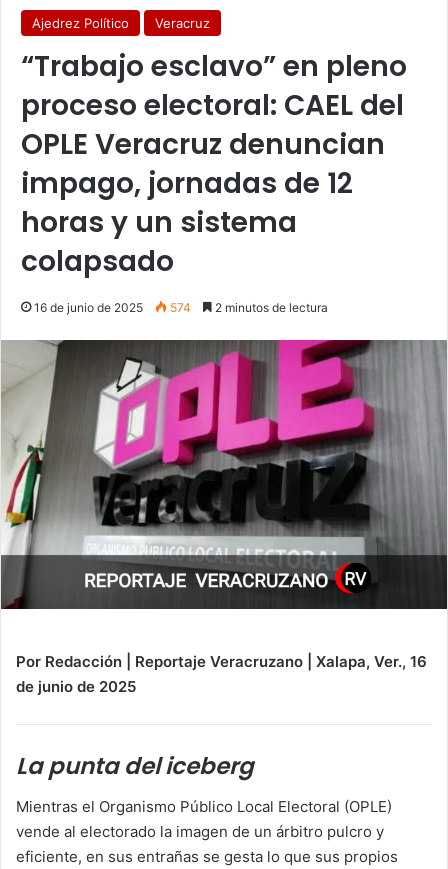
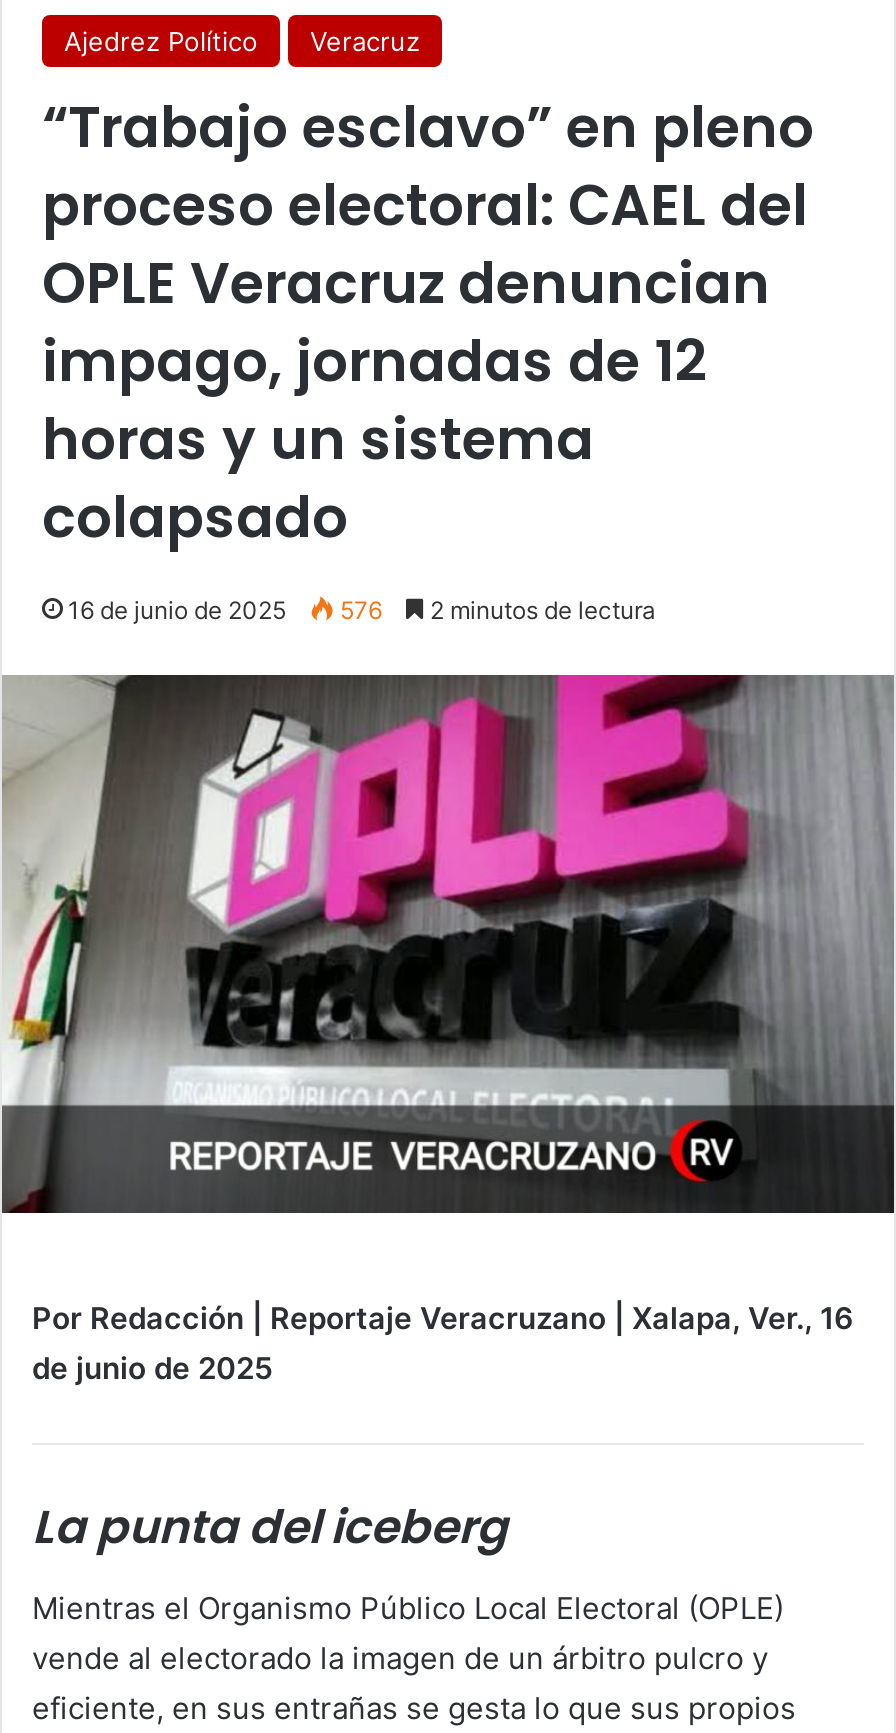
- 16 de junio de 2025 574 2 minutos de lectura
+ 16 de junio de 2025 576 2 minutos de lectura
